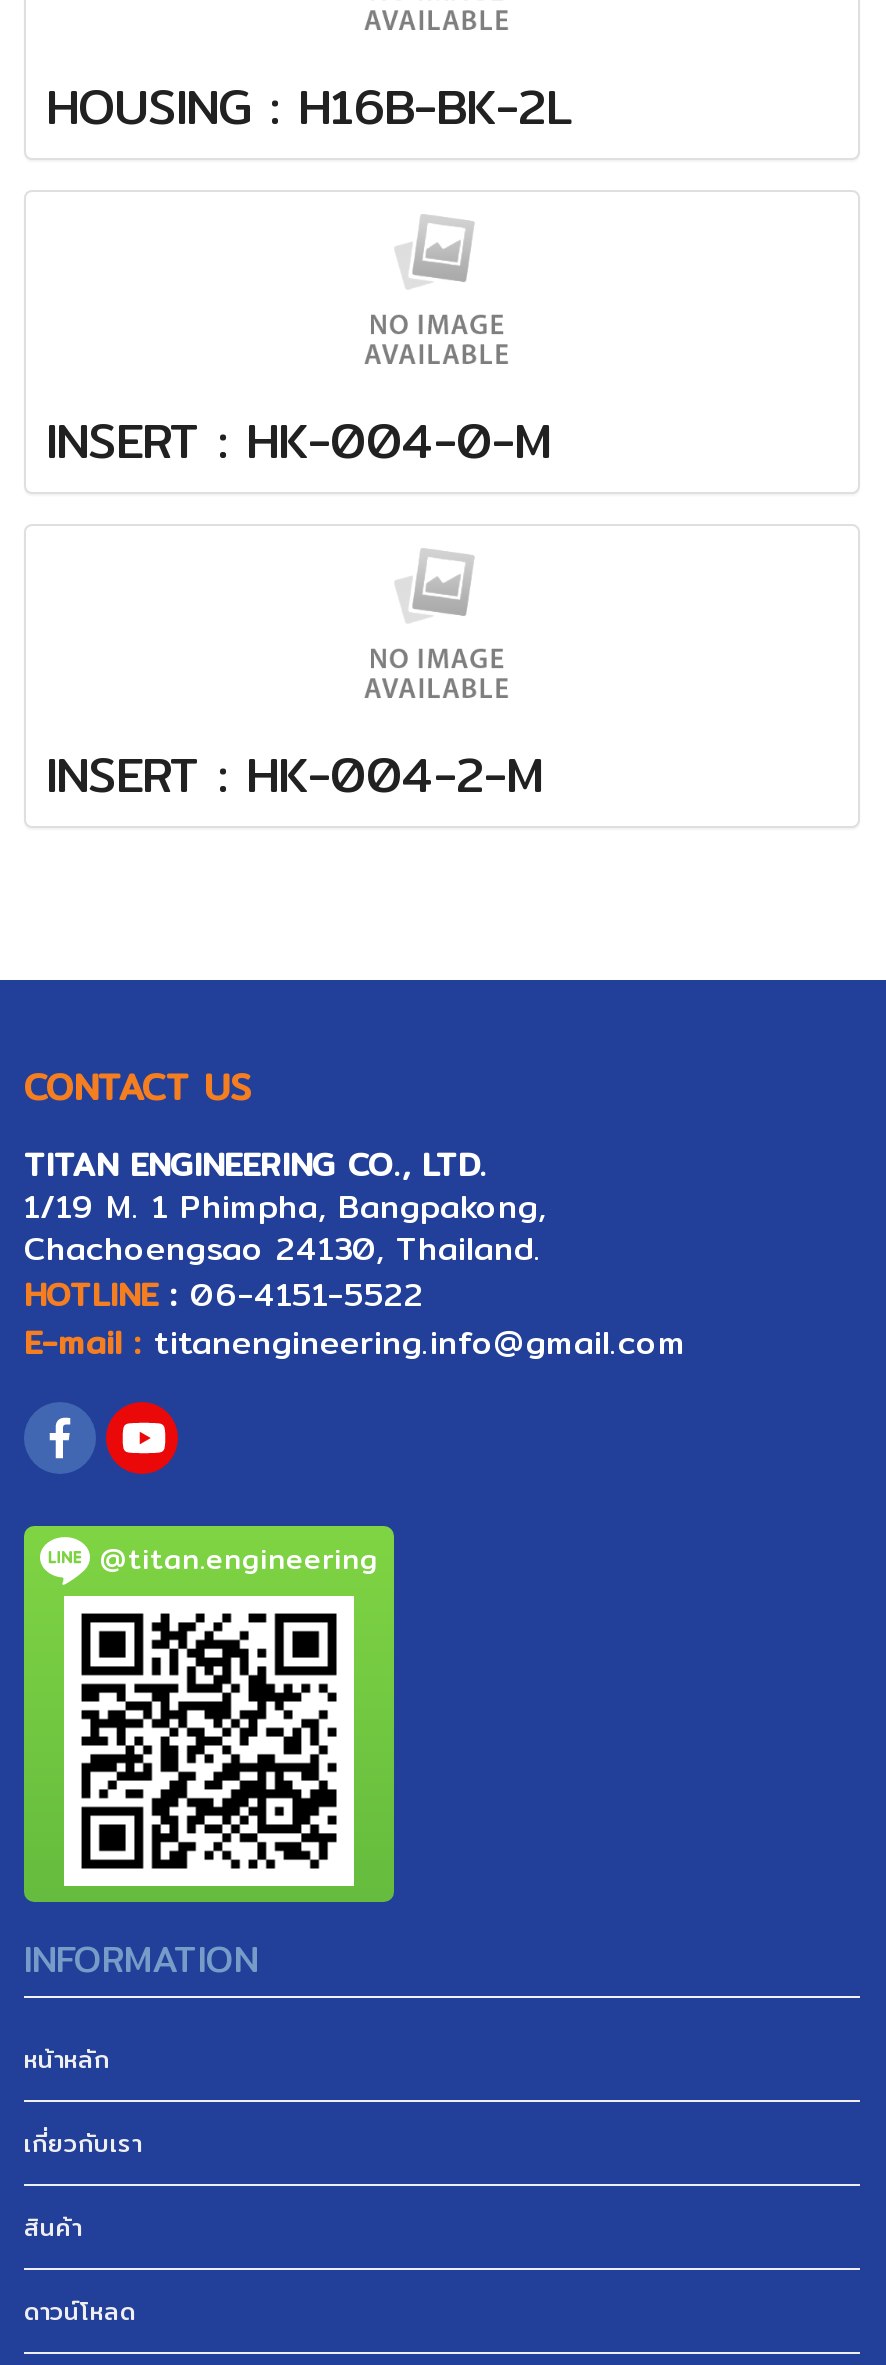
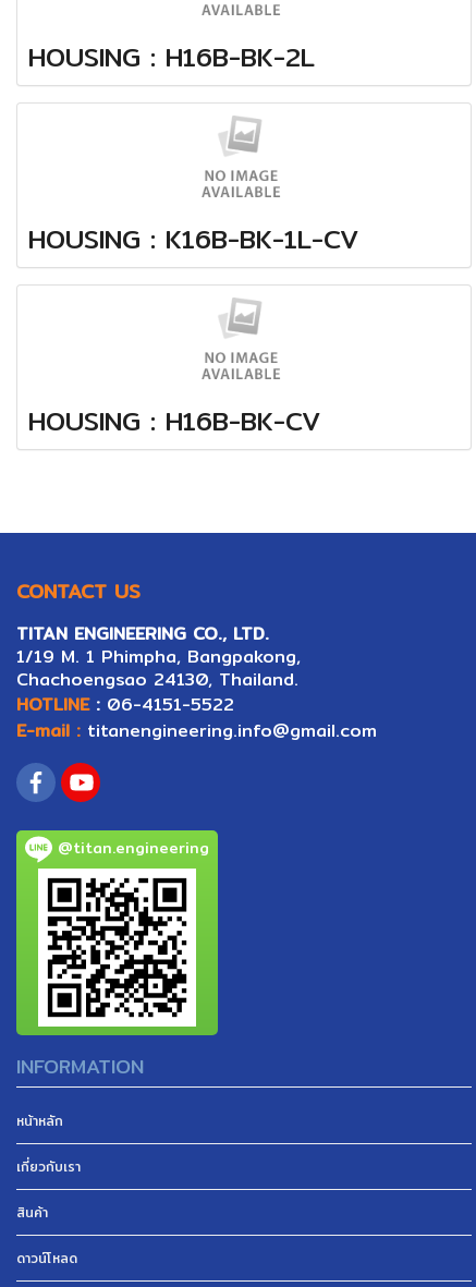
- INSERT : HK-004-0-M
+ HOUSING : K16B-BK-1L-CV

- INSERT : HK-004-2-M
+ HOUSING : H16B-BK-CV
